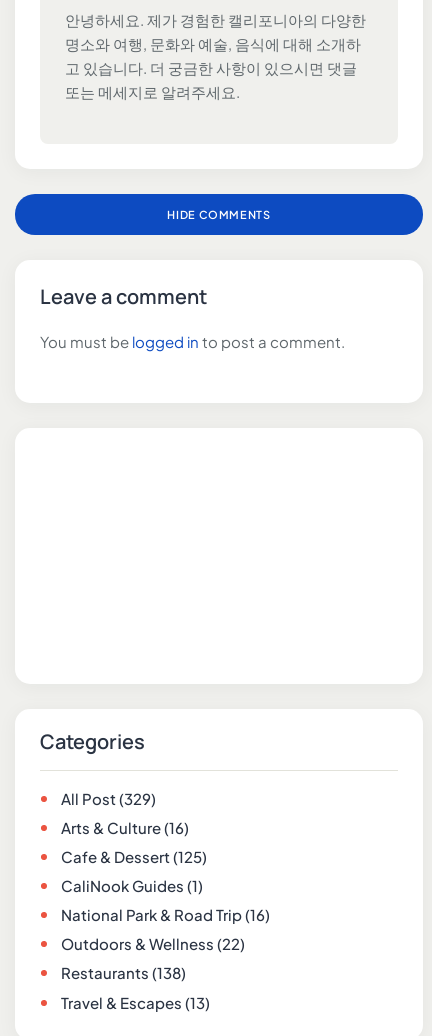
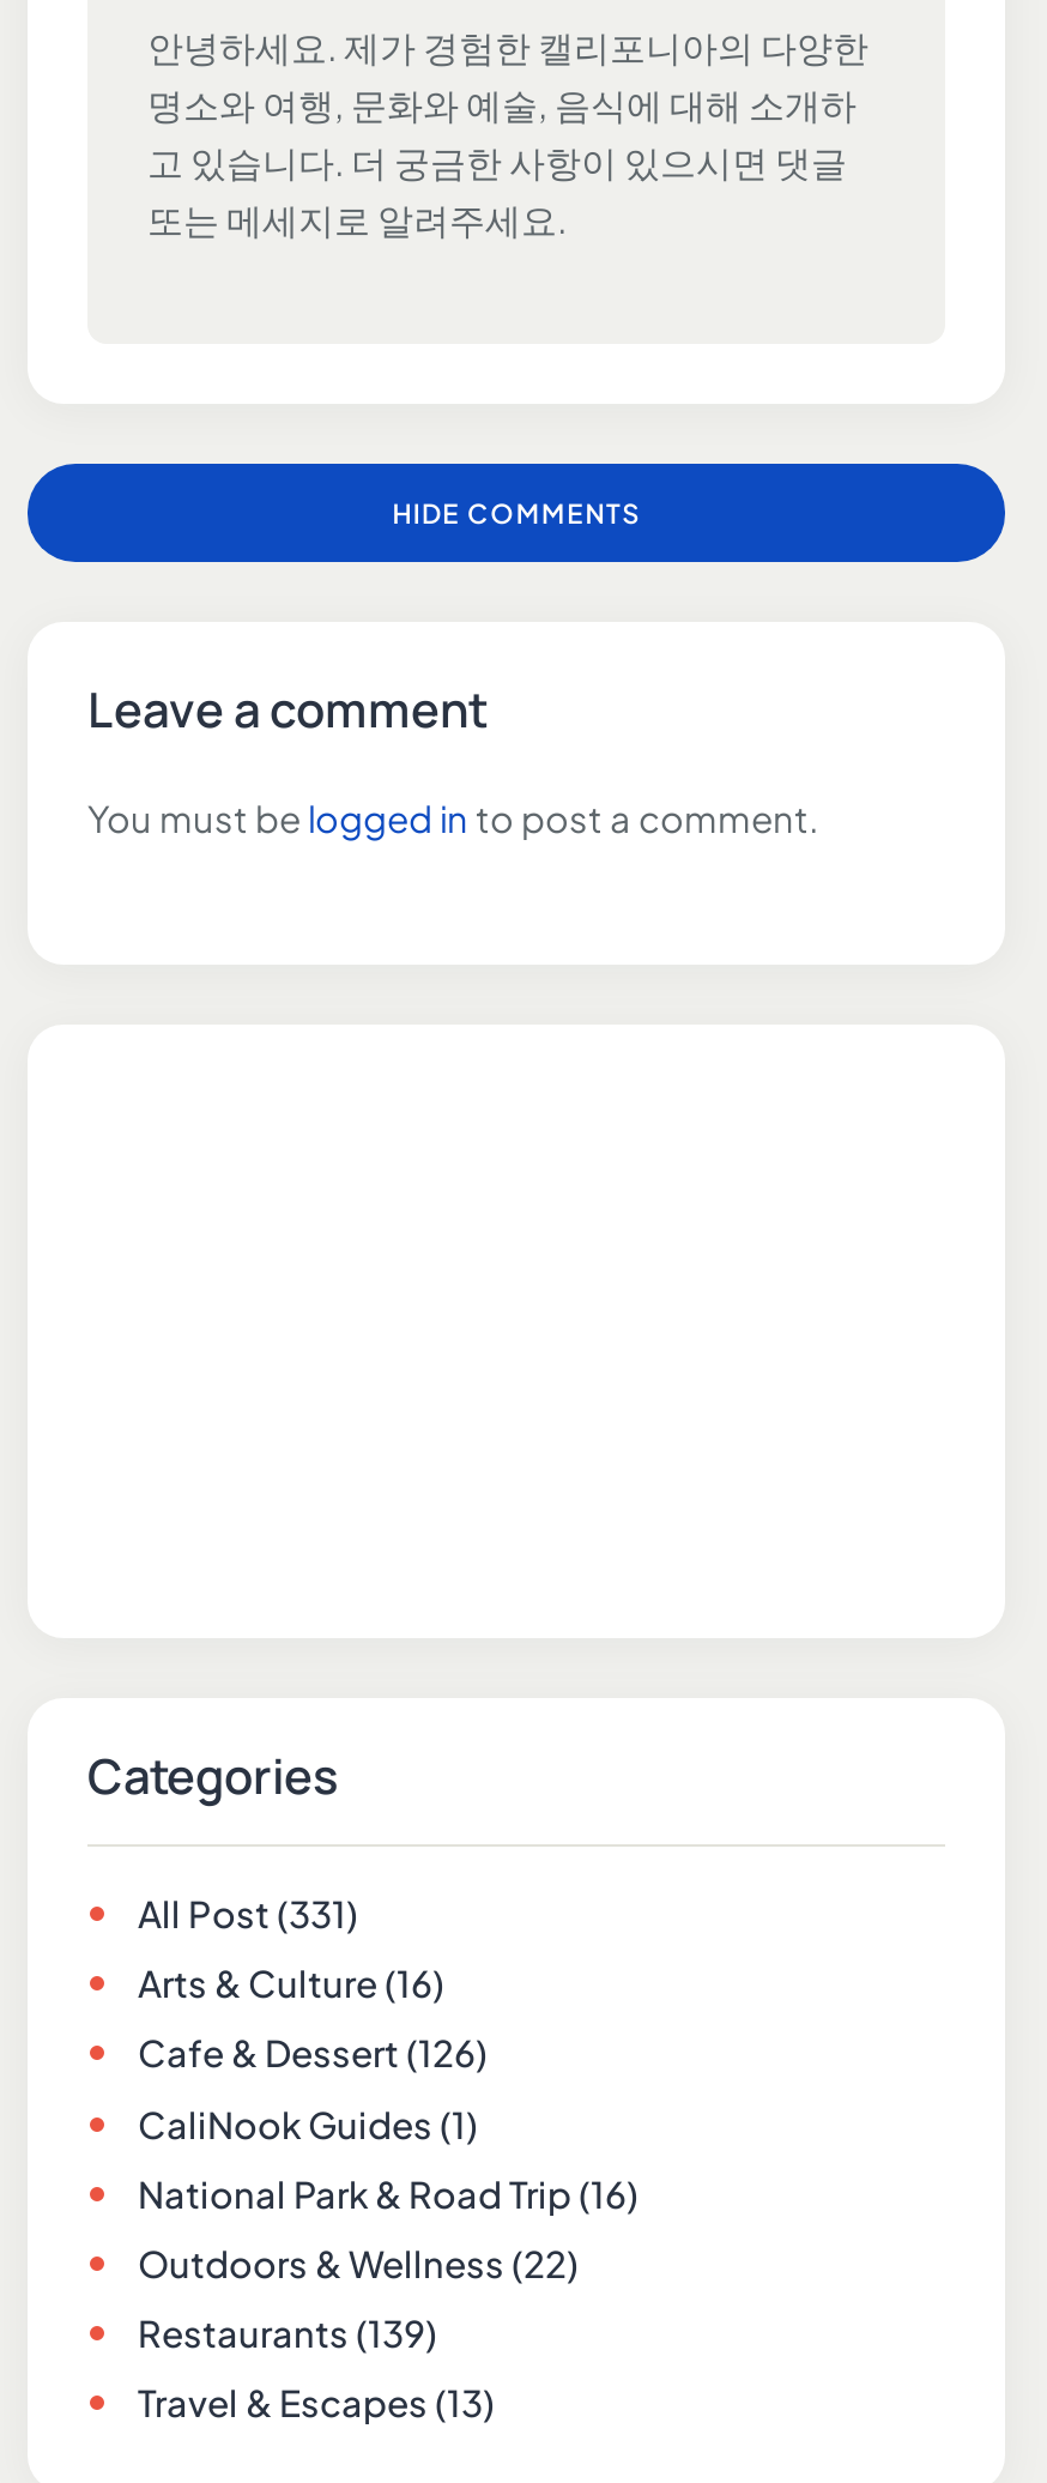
- All Post (329)
+ All Post (331)

- Cafe & Dessert (125)
+ Cafe & Dessert (126)

- Restaurants (138)
+ Restaurants (139)
